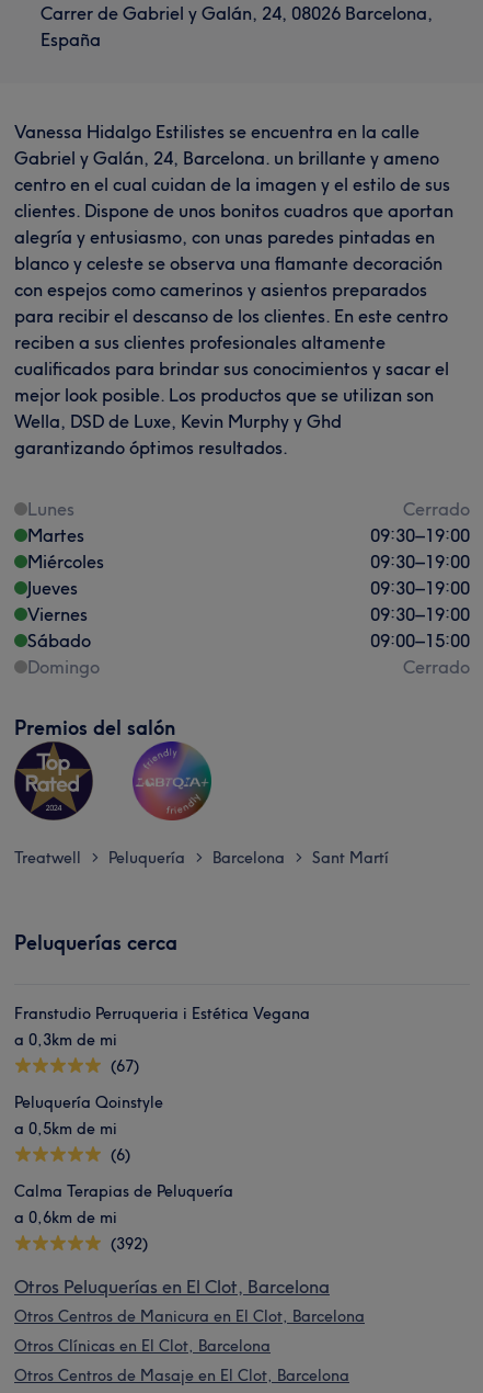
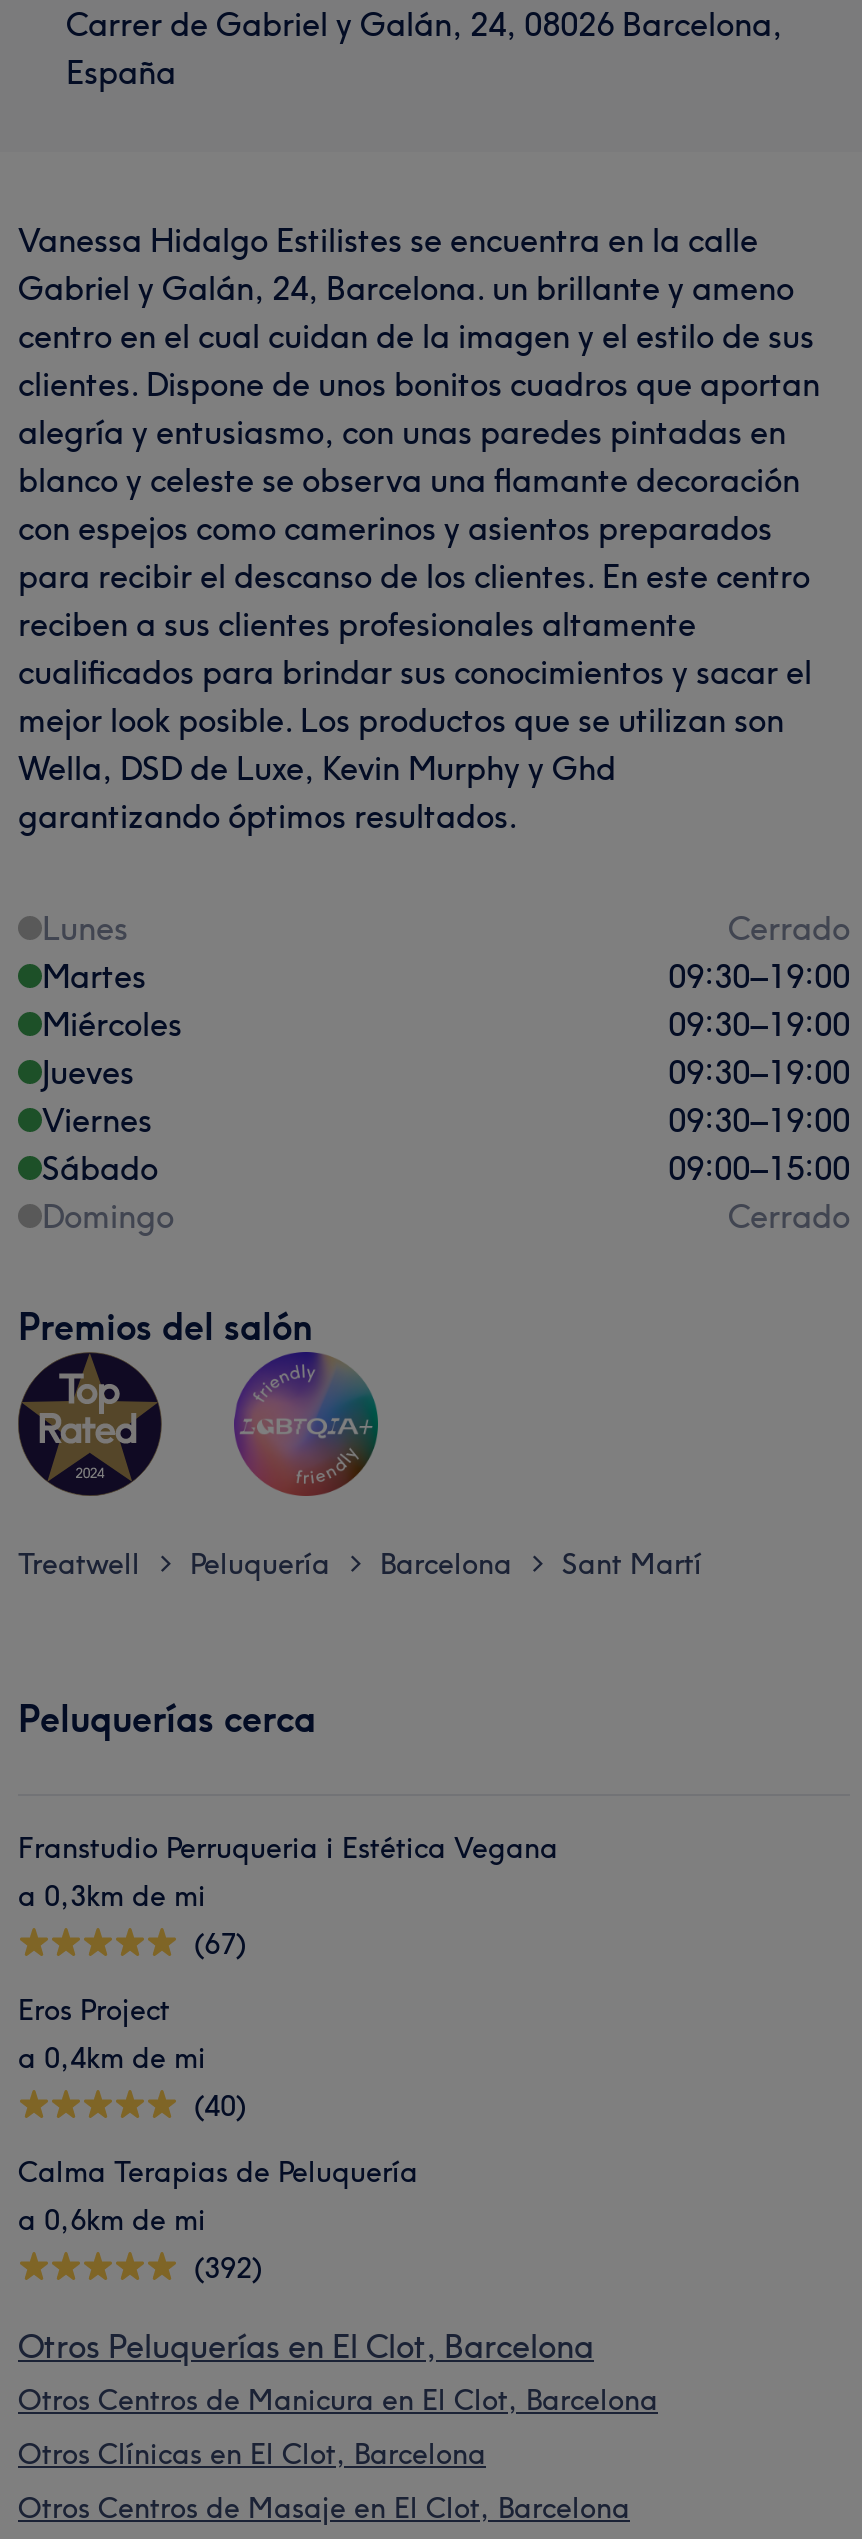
- Peluquería Qoinstyle
- a 0,5km de mi
- (6)
+ Eros Project
+ a 0,4km de mi
+ (40)
